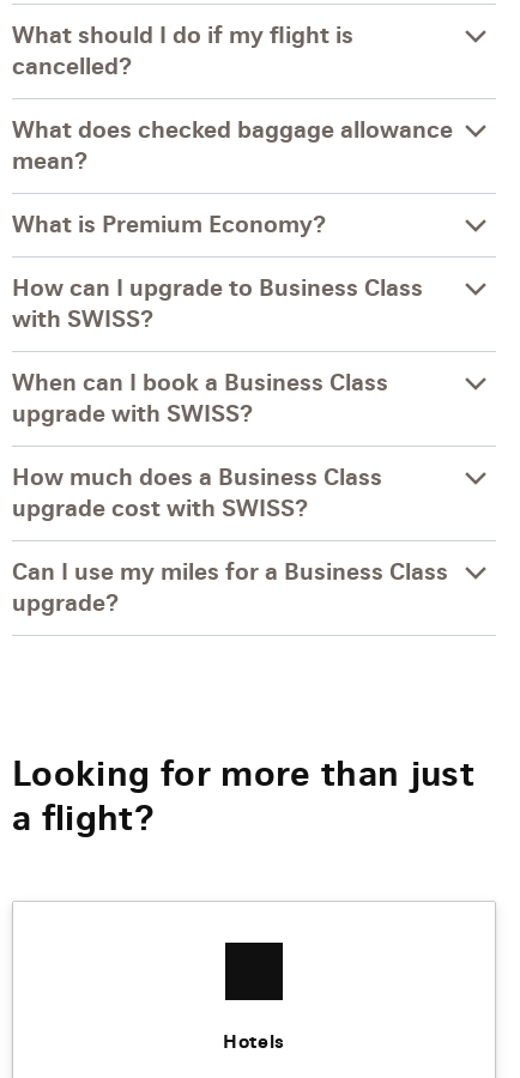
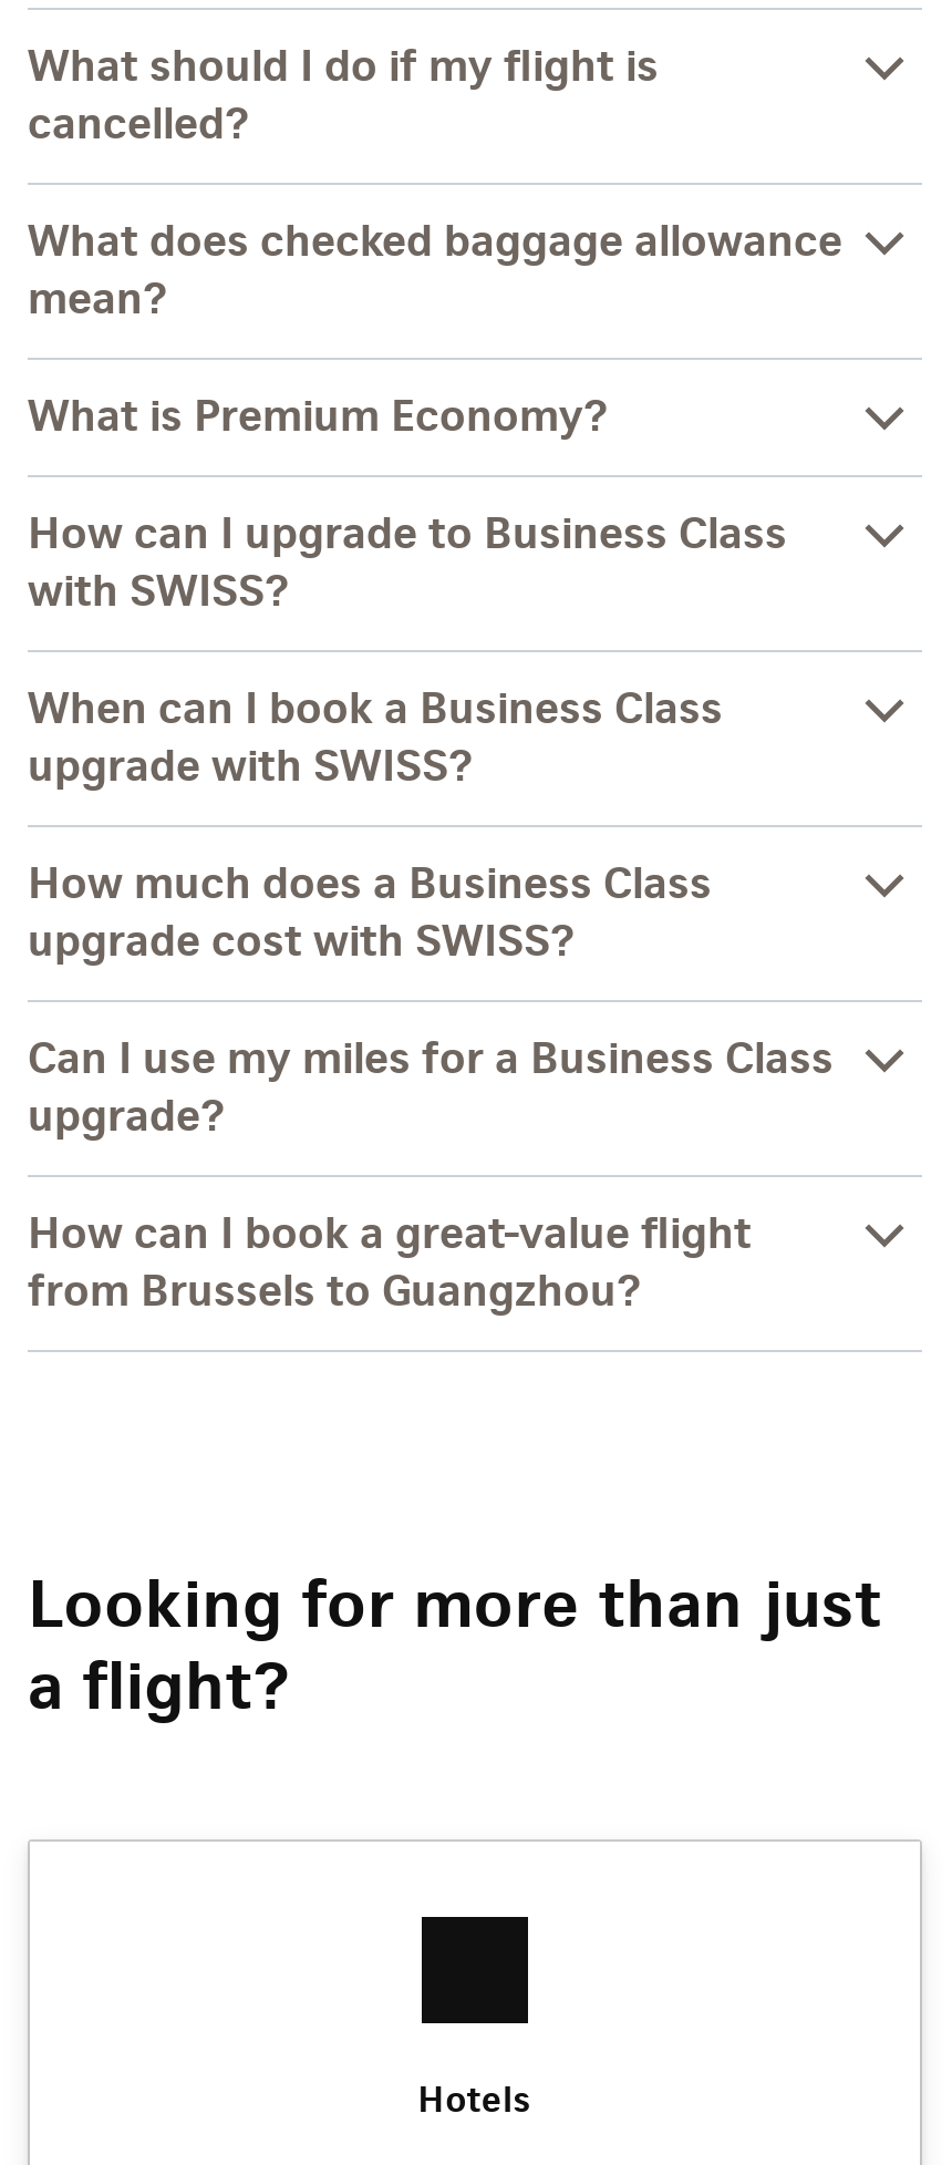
+ How can I book a great-value flight
+ from Brussels to Guangzhou?
